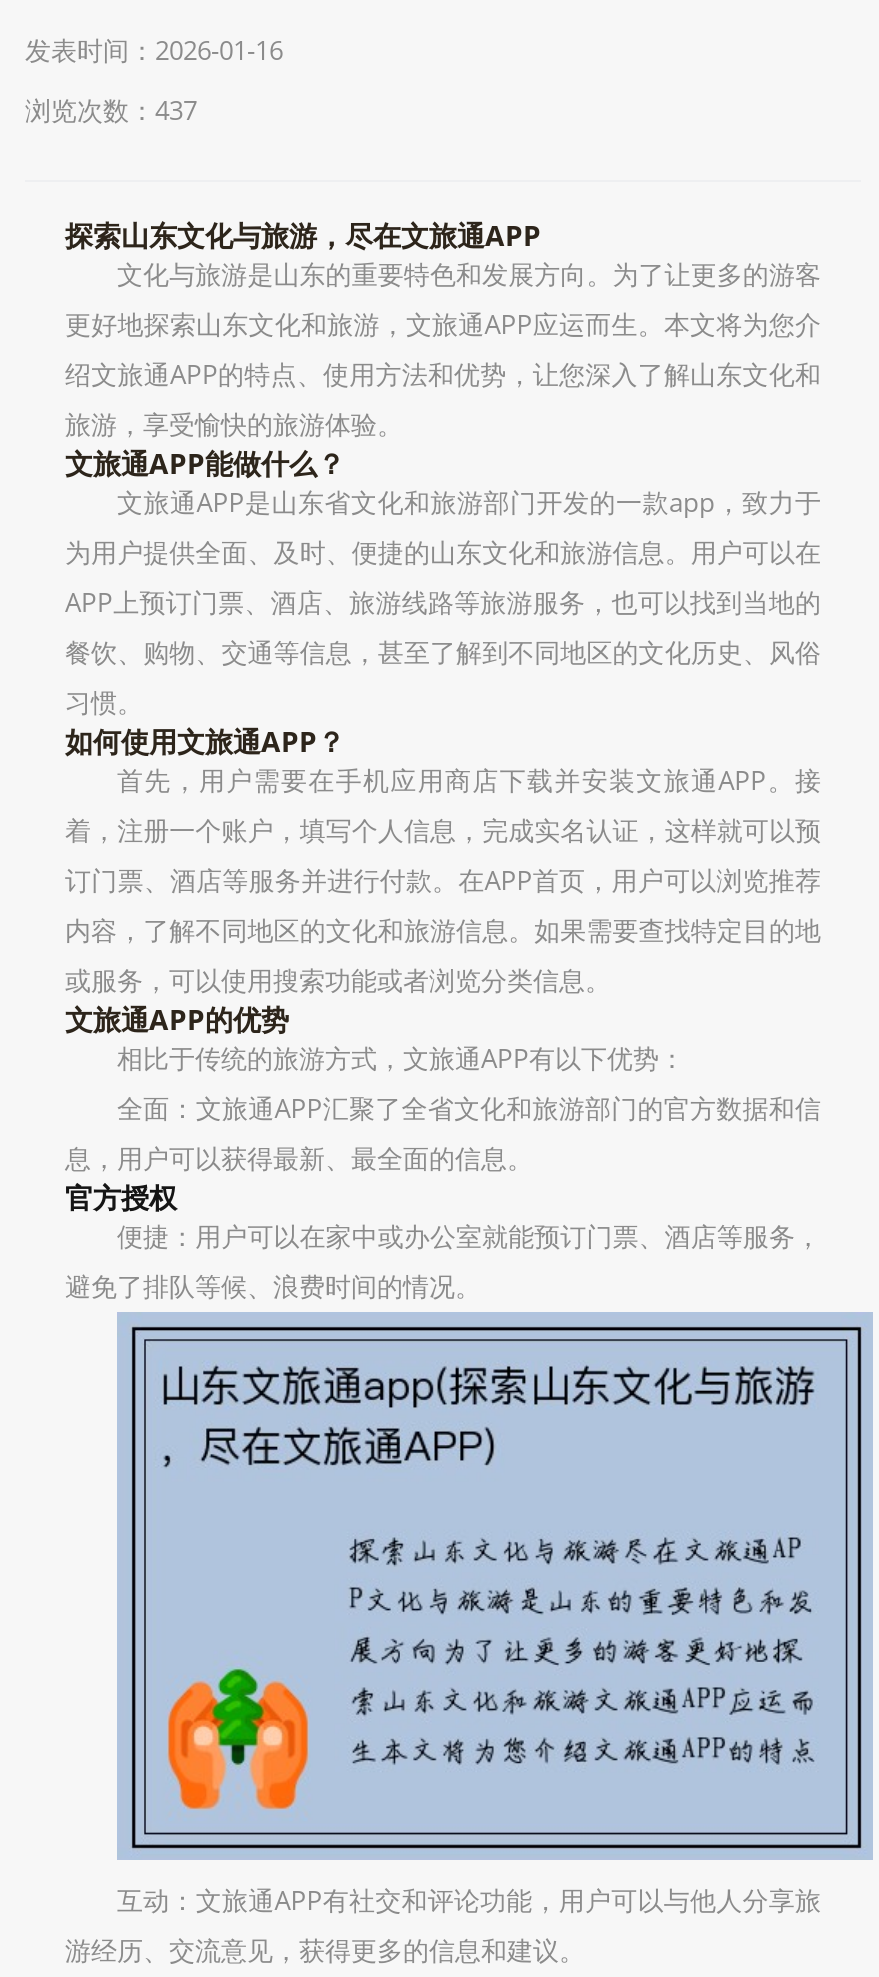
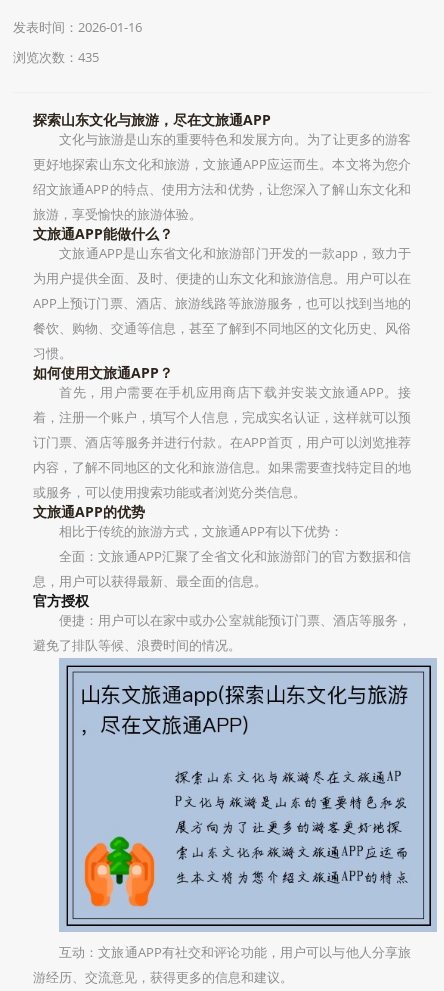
- 浏览次数：437
+ 浏览次数：435
